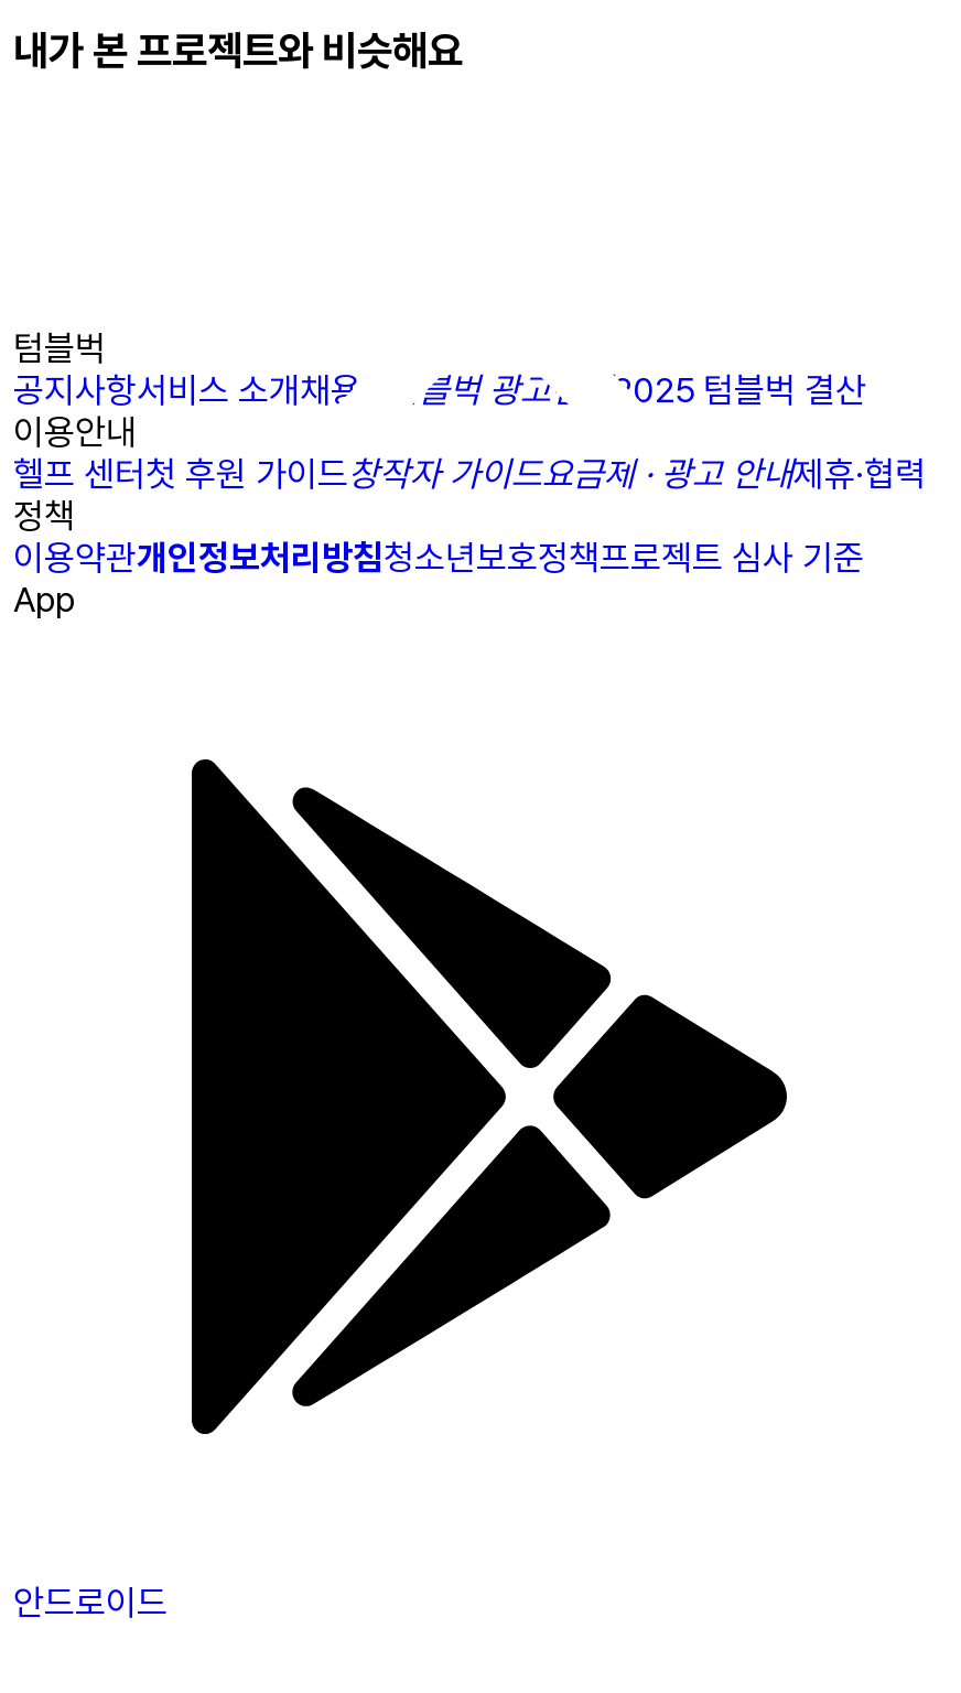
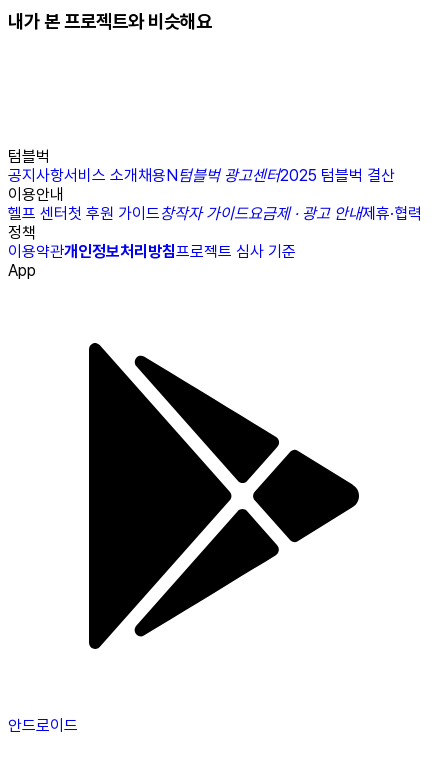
- 이용약관개인정보처리방침청소년보호정책프로젝트 심사 기준
+ 이용약관개인정보처리방침프로젝트 심사 기준
